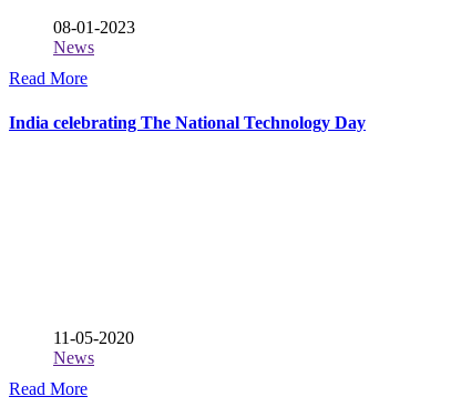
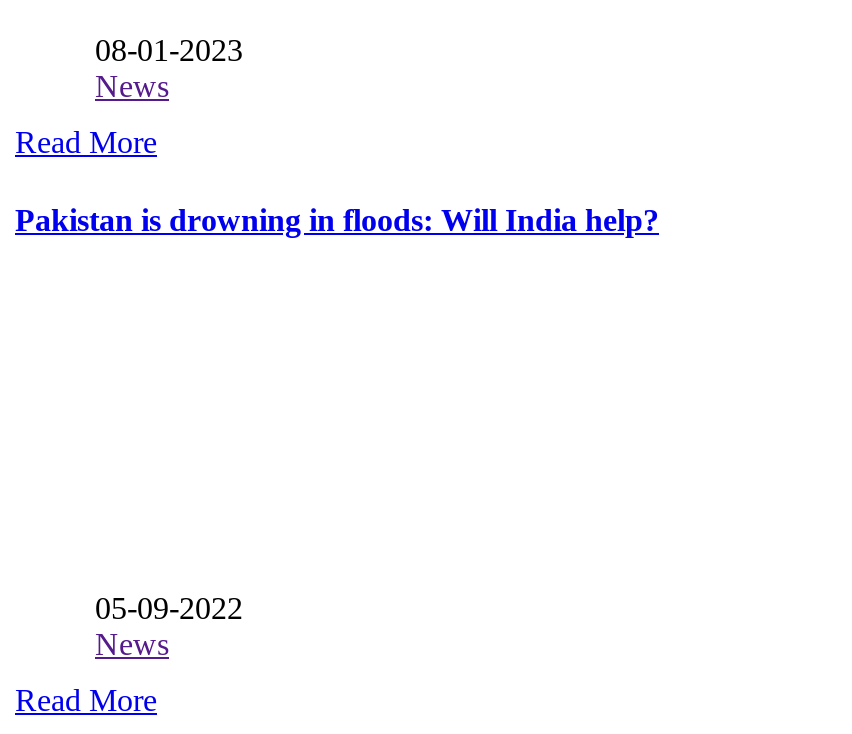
- India celebrating The National Technology Day
+ Pakistan is drowning in floods: Will India help?

- 11-05-2020
+ 05-09-2022
